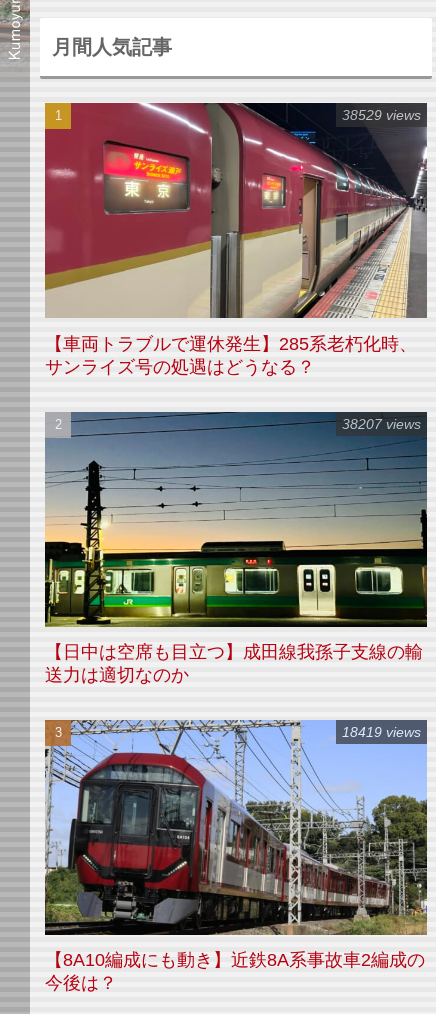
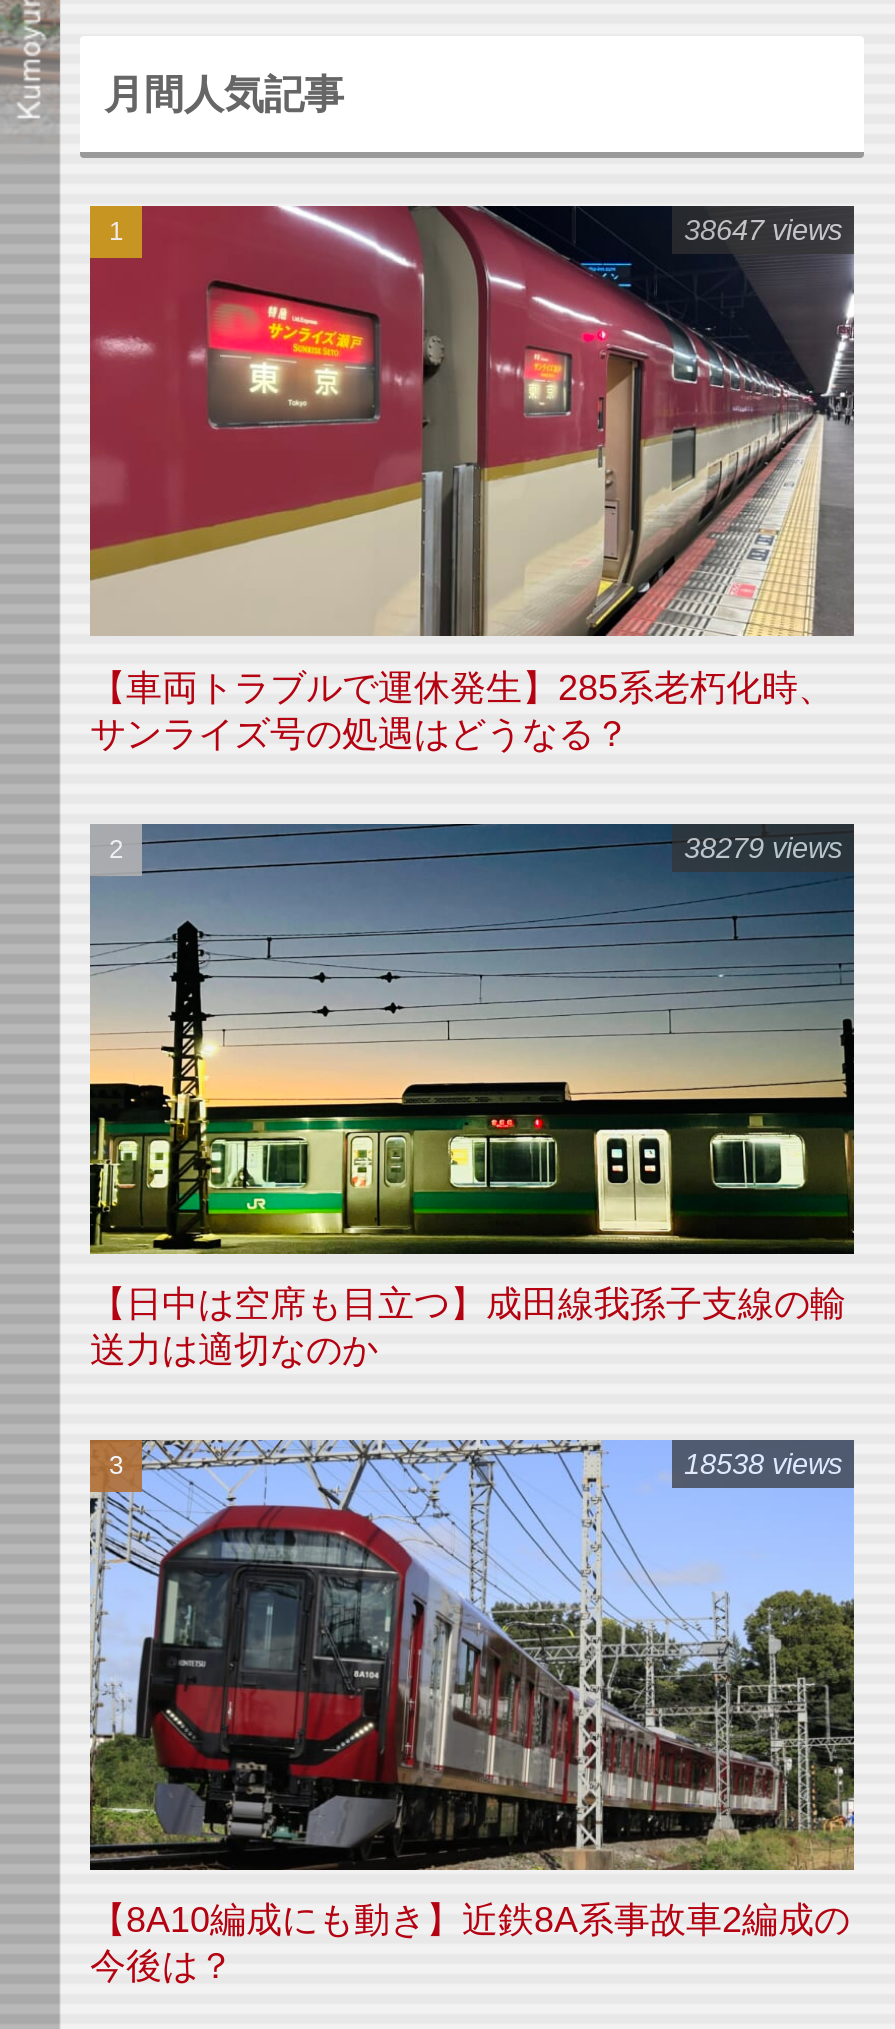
- 38529 views
+ 38647 views

- 38207 views
+ 38279 views

- 18419 views
+ 18538 views
